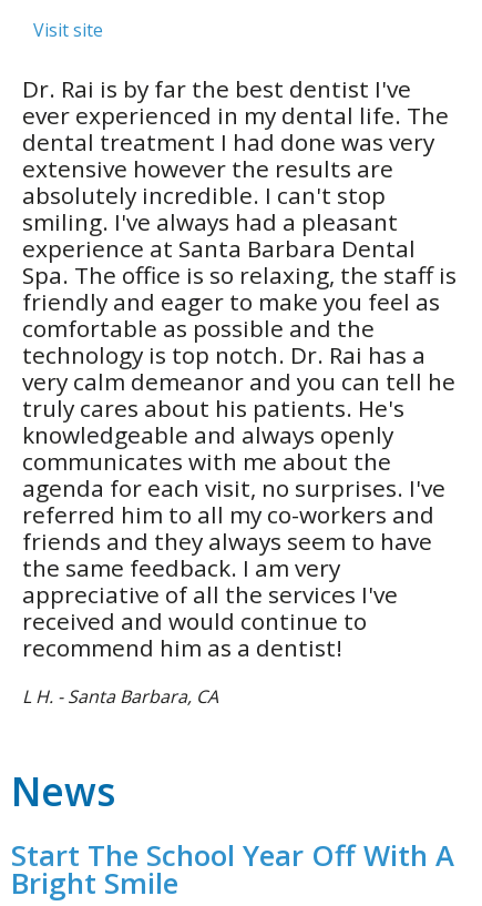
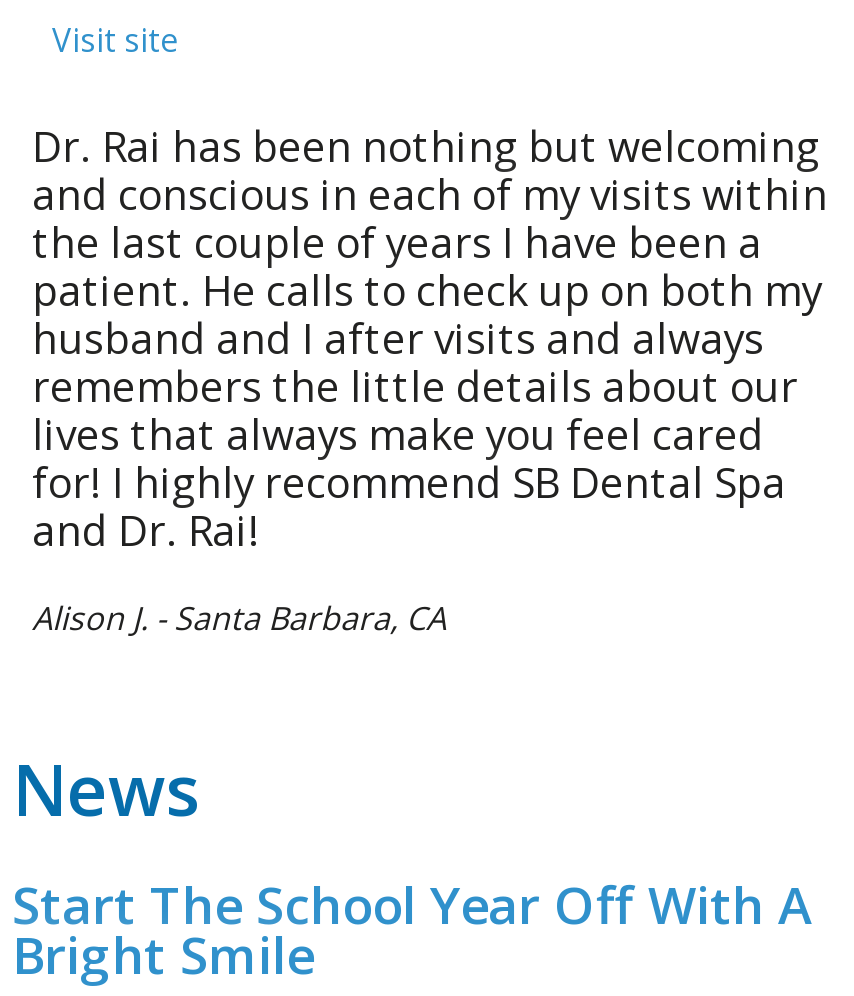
- Dr. Rai is by far the best dentist I've
- ever experienced in my dental life. The
- dental treatment I had done was very
- extensive however the results are
- absolutely incredible. I can't stop
- smiling. I've always had a pleasant
- experience at Santa Barbara Dental
- Spa. The office is so relaxing, the staff is
- friendly and eager to make you feel as
- comfortable as possible and the
- technology is top notch. Dr. Rai has a
- very calm demeanor and you can tell he
- truly cares about his patients. He's
- knowledgeable and always openly
- communicates with me about the
- agenda for each visit, no surprises. I've
- referred him to all my co-workers and
- friends and they always seem to have
- the same feedback. I am very
- appreciative of all the services I've
- received and would continue to
- recommend him as a dentist!
+ Dr. Rai has been nothing but welcoming
+ and conscious in each of my visits within
+ the last couple of years I have been a
+ patient. He calls to check up on both my
+ husband and I after visits and always
+ remembers the little details about our
+ lives that always make you feel cared
+ for! I highly recommend SB Dental Spa
+ and Dr. Rai!

- L H. - Santa Barbara, CA
+ Alison J. - Santa Barbara, CA
